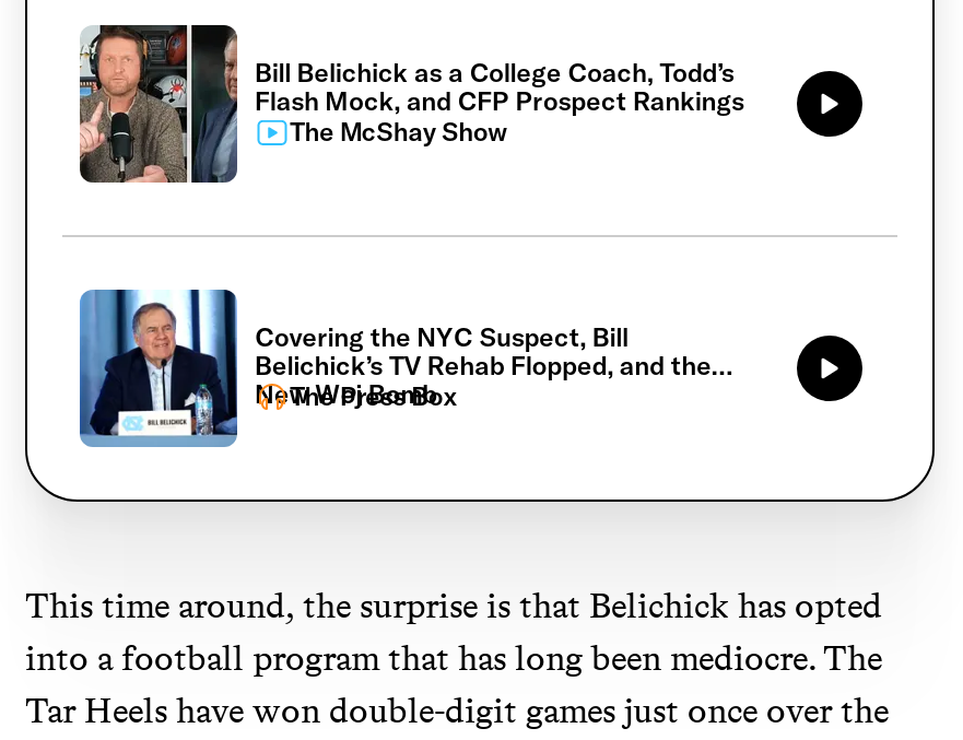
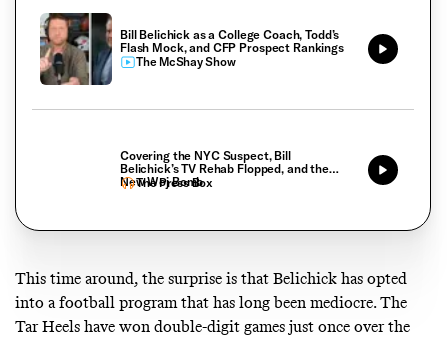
- [image]
